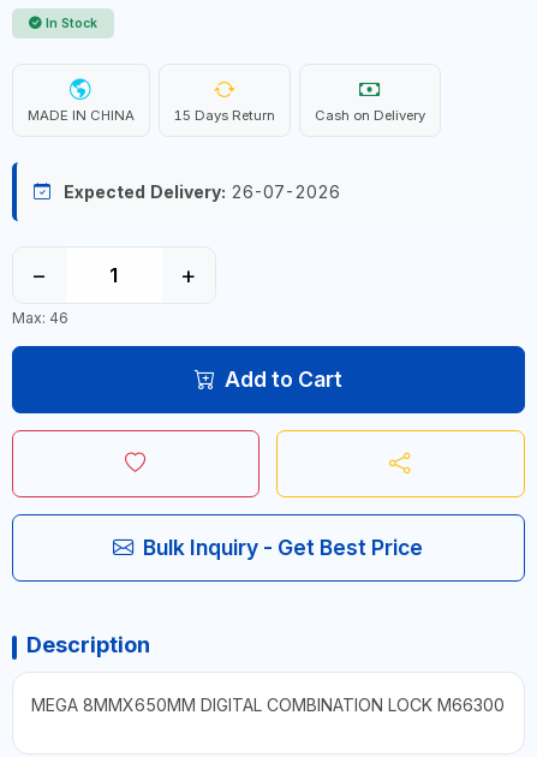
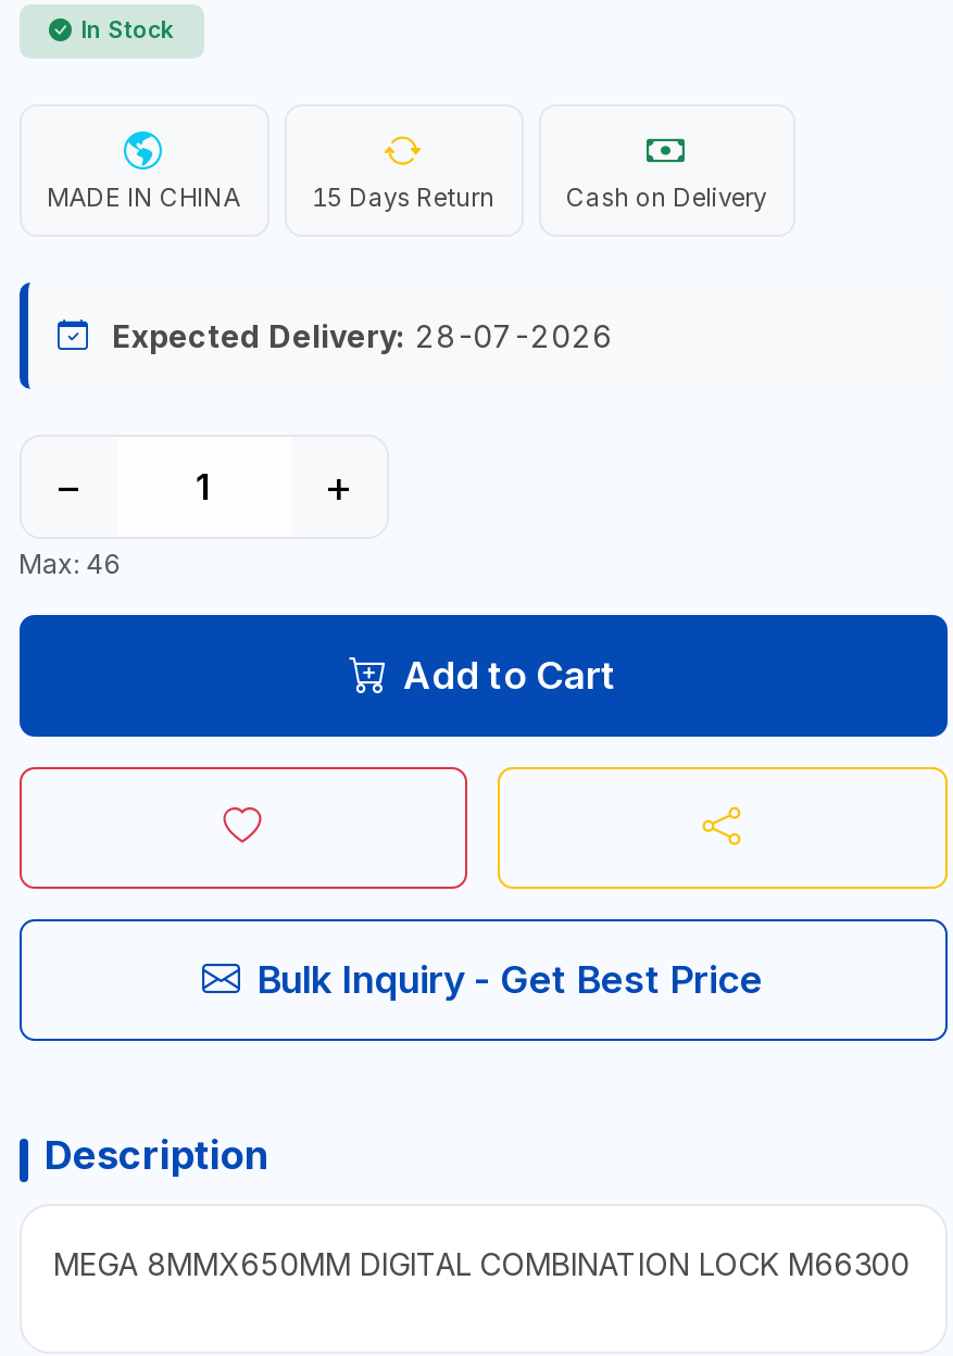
- Expected Delivery: 26-07-2026
+ Expected Delivery: 28-07-2026
